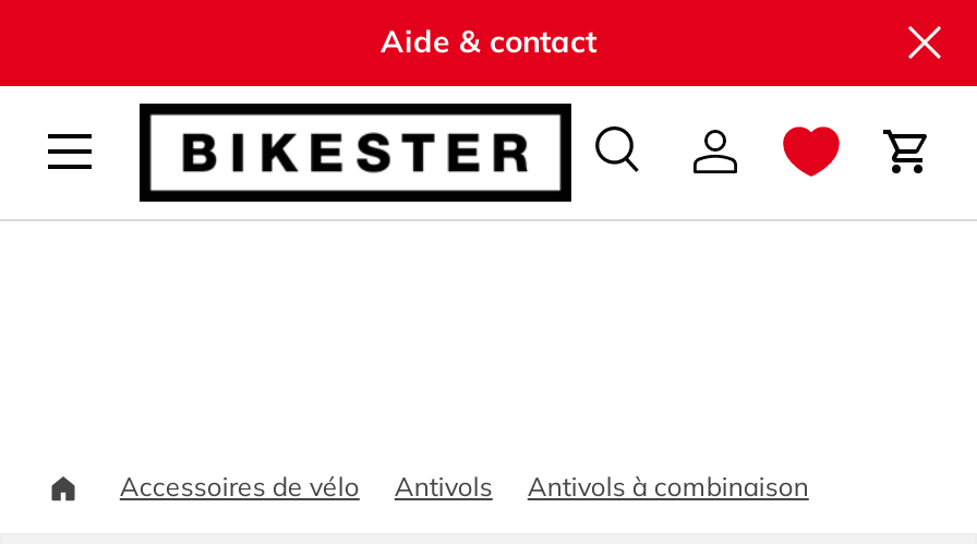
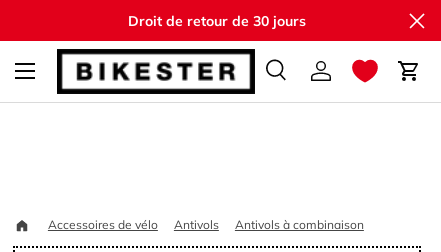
- Aide & contact
+ Droit de retour de 30 jours
